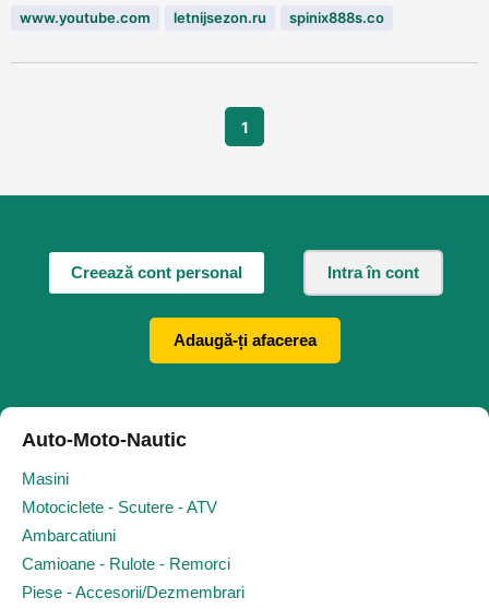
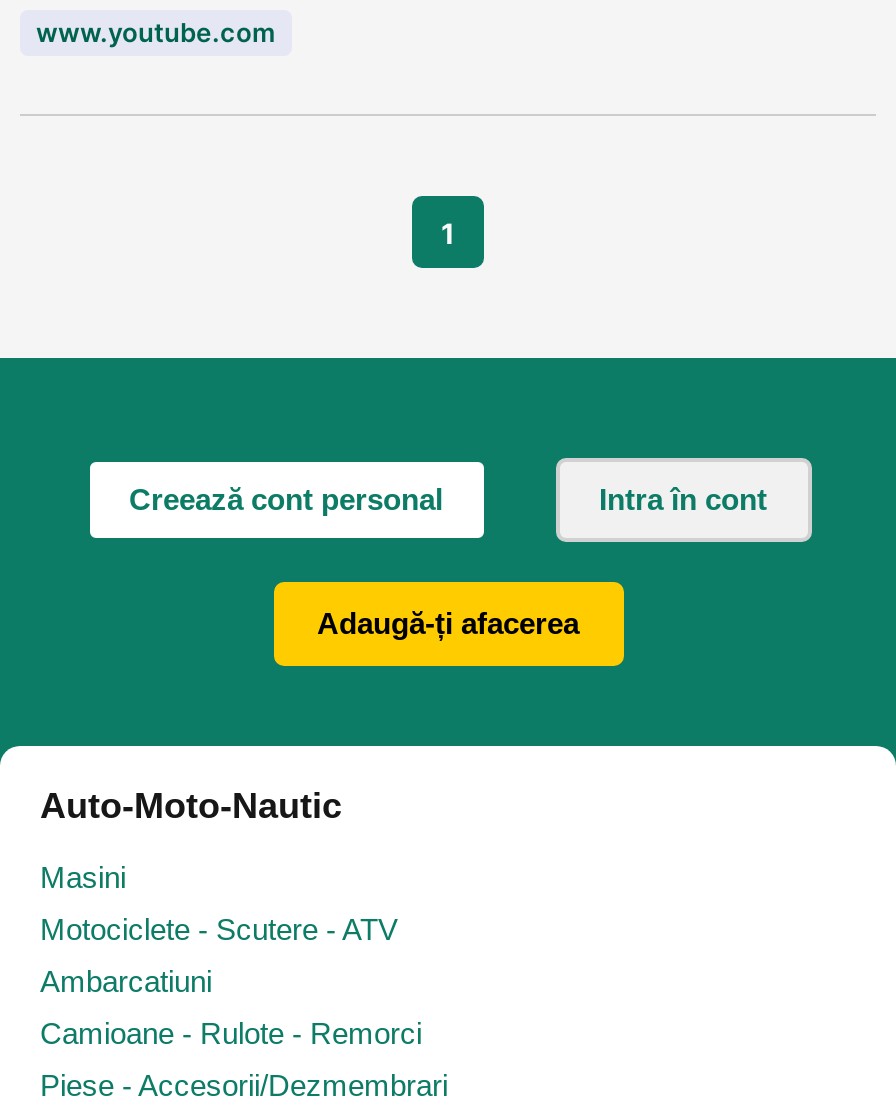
- letnijsezon.ru
- spinix888s.co
